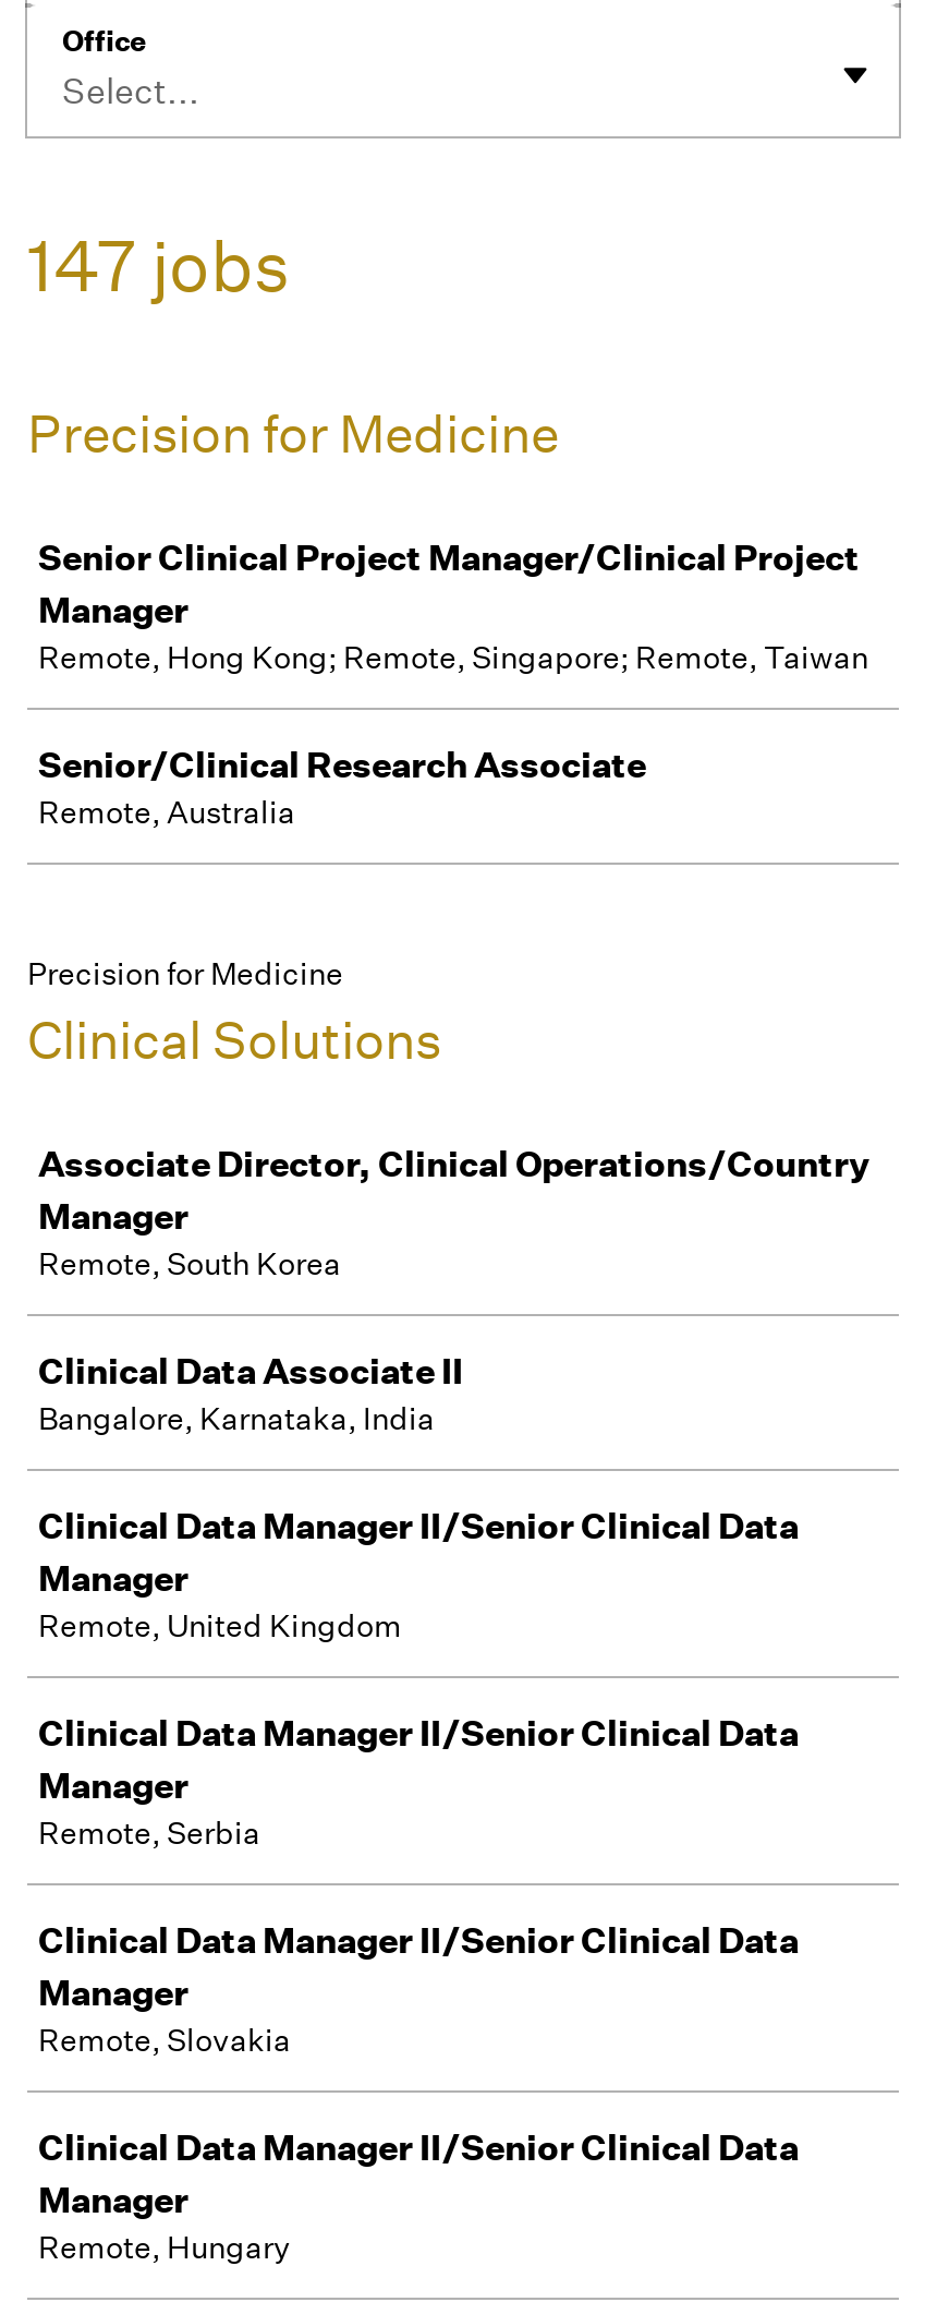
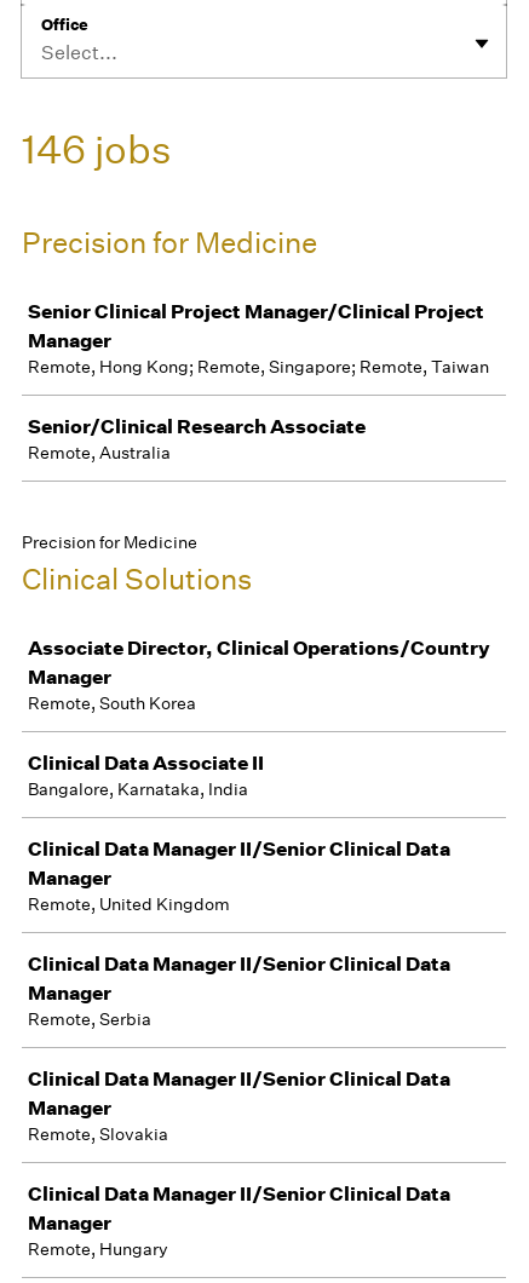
- 147 jobs
+ 146 jobs
